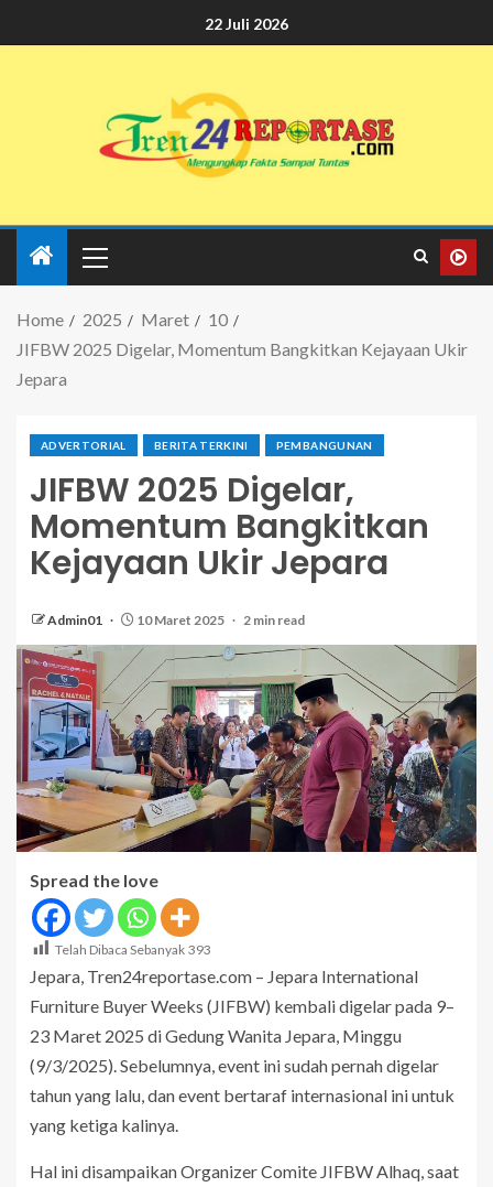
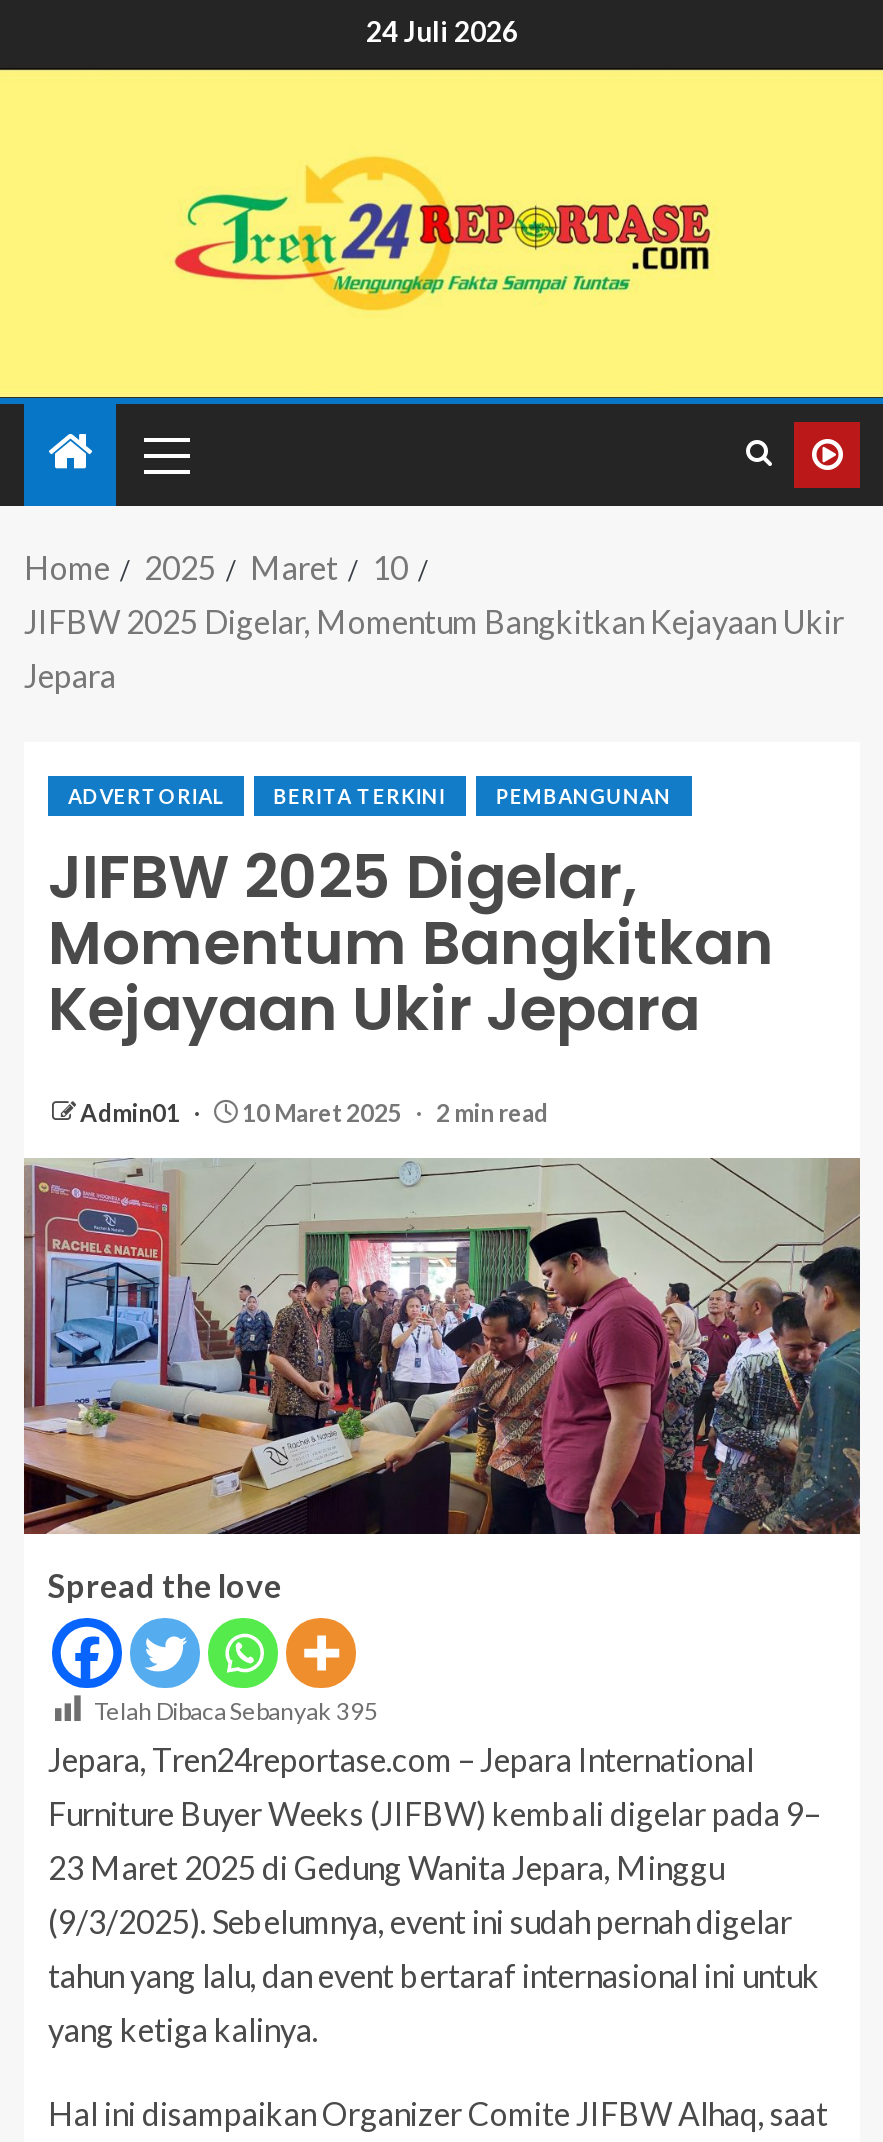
- 22 Juli 2026
+ 24 Juli 2026

- Telah Dibaca Sebanyak 393
+ Telah Dibaca Sebanyak 395
